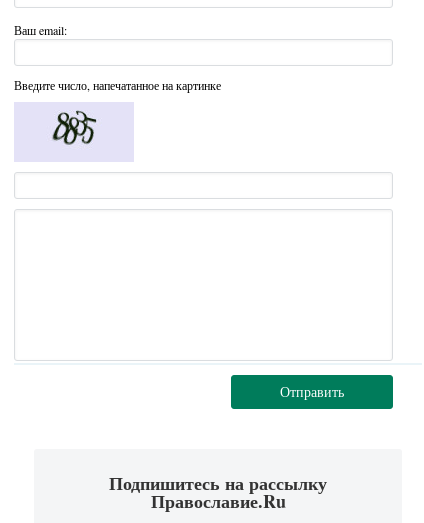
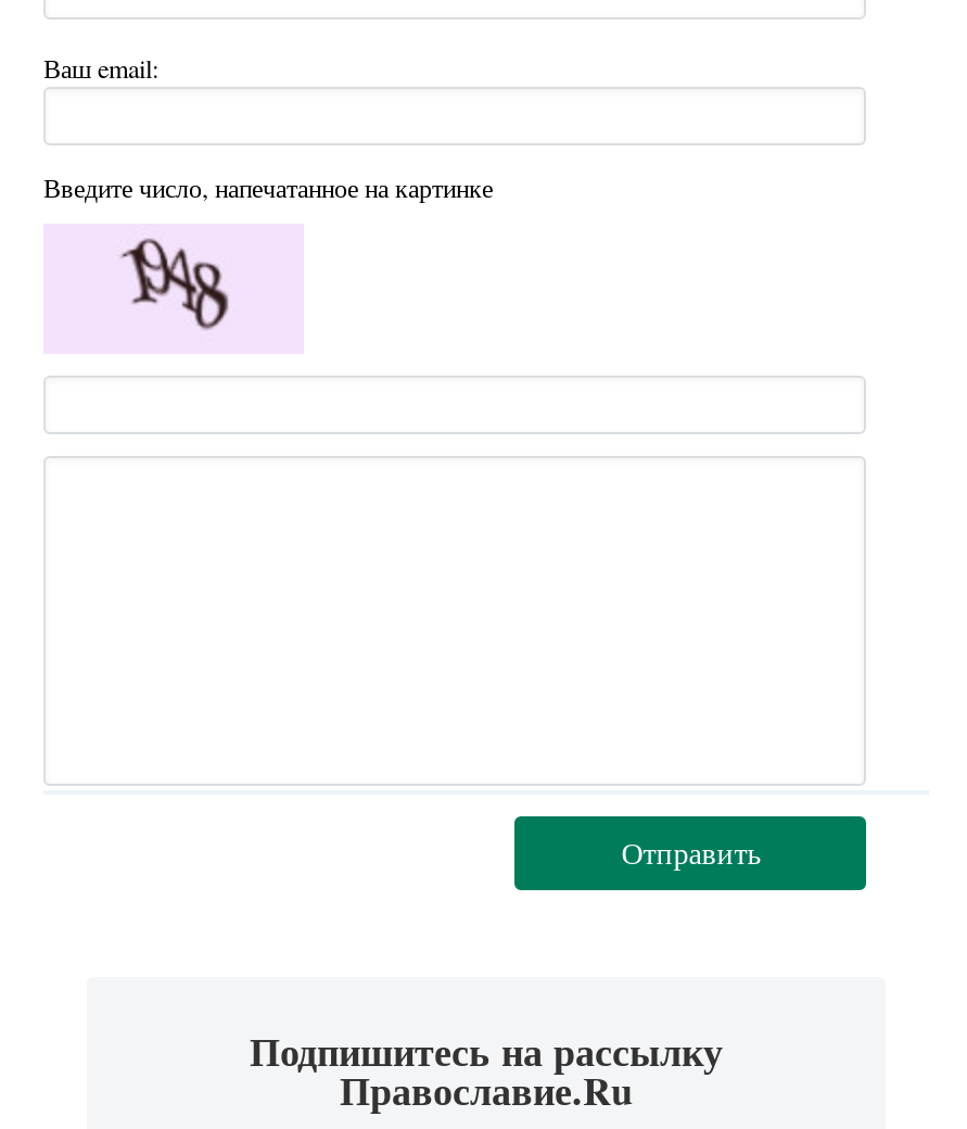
- [image]
+ [image]
